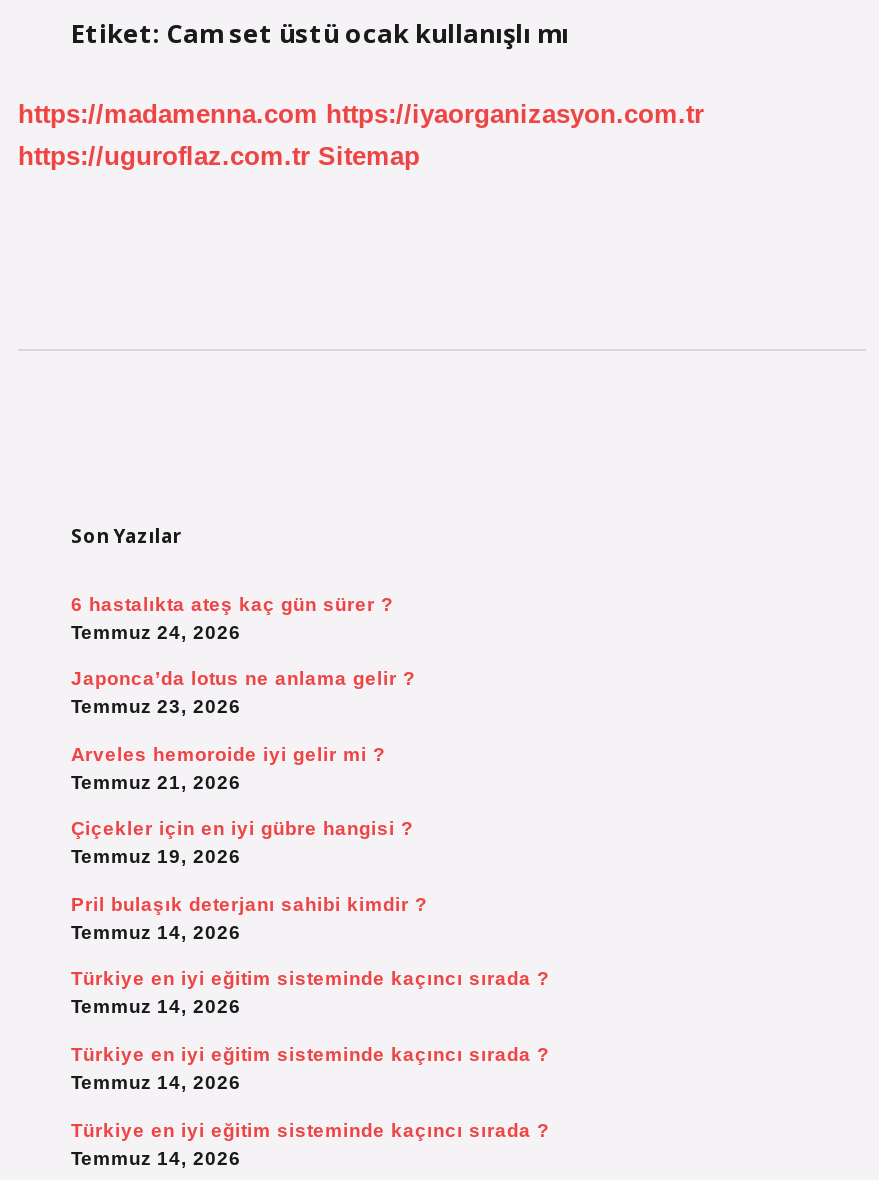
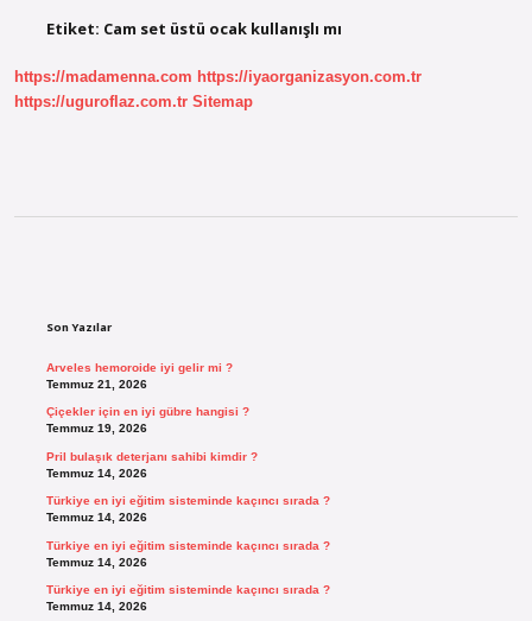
- 6 hastalıkta ateş kaç gün sürer ?
- Temmuz 24, 2026
- Japonca’da lotus ne anlama gelir ?
- Temmuz 23, 2026
